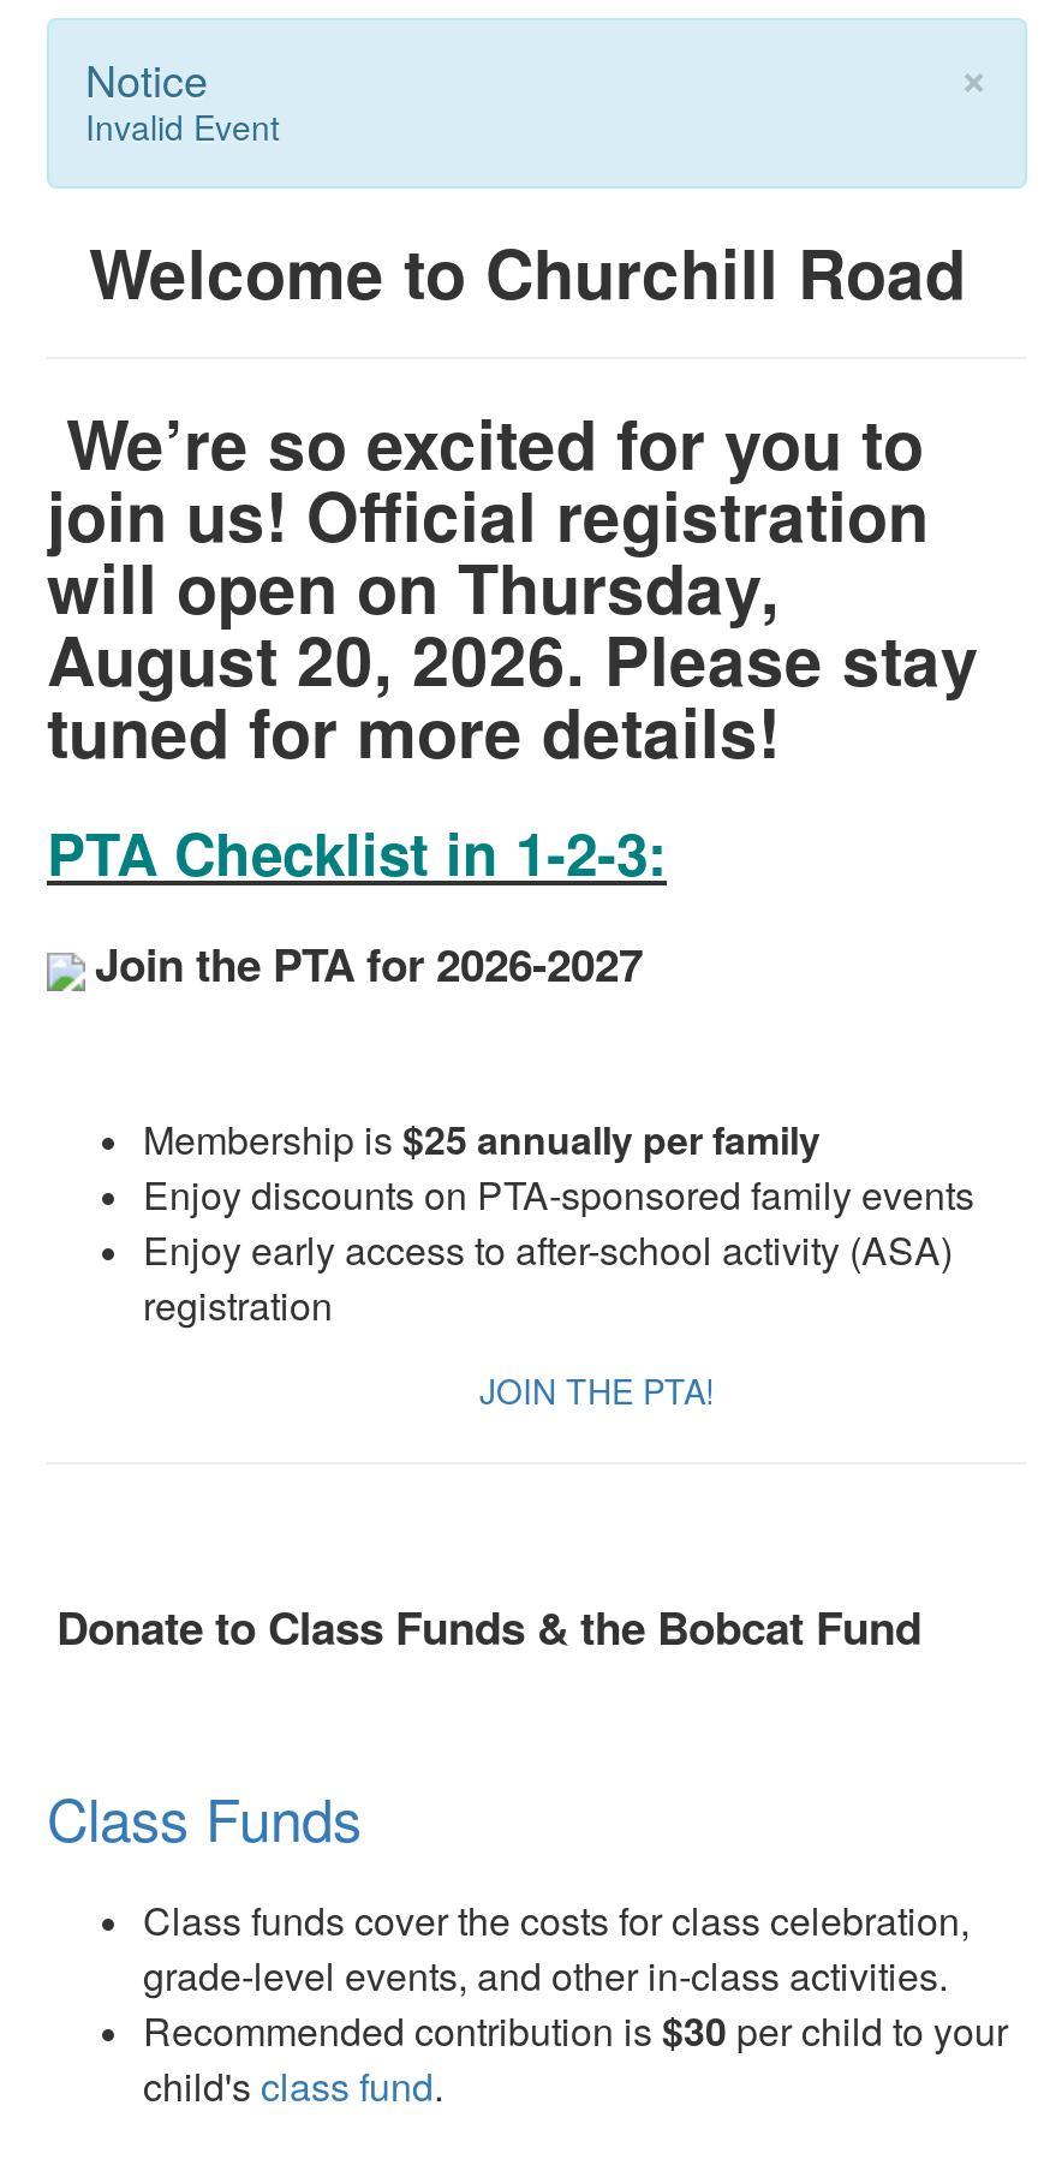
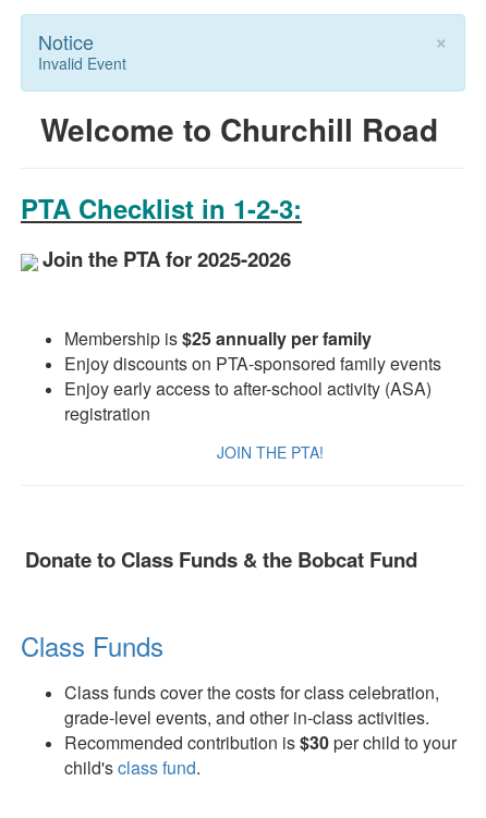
- We’re so excited for you to
- join us! Official registration
- will open on Thursday,
- August 20, 2026. Please stay
- tuned for more details!

- Join the PTA for 2026-2027
+ Join the PTA for 2025-2026
